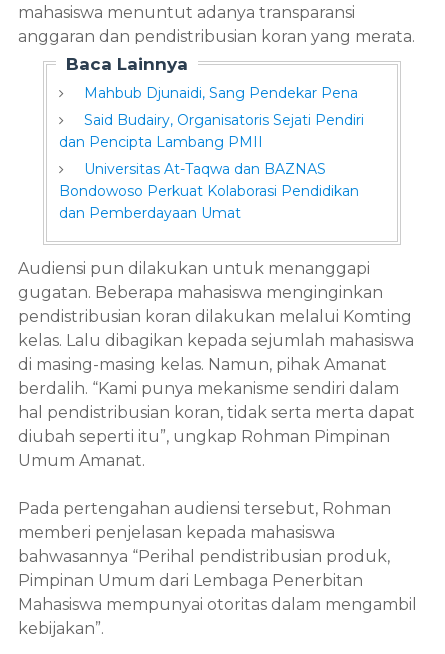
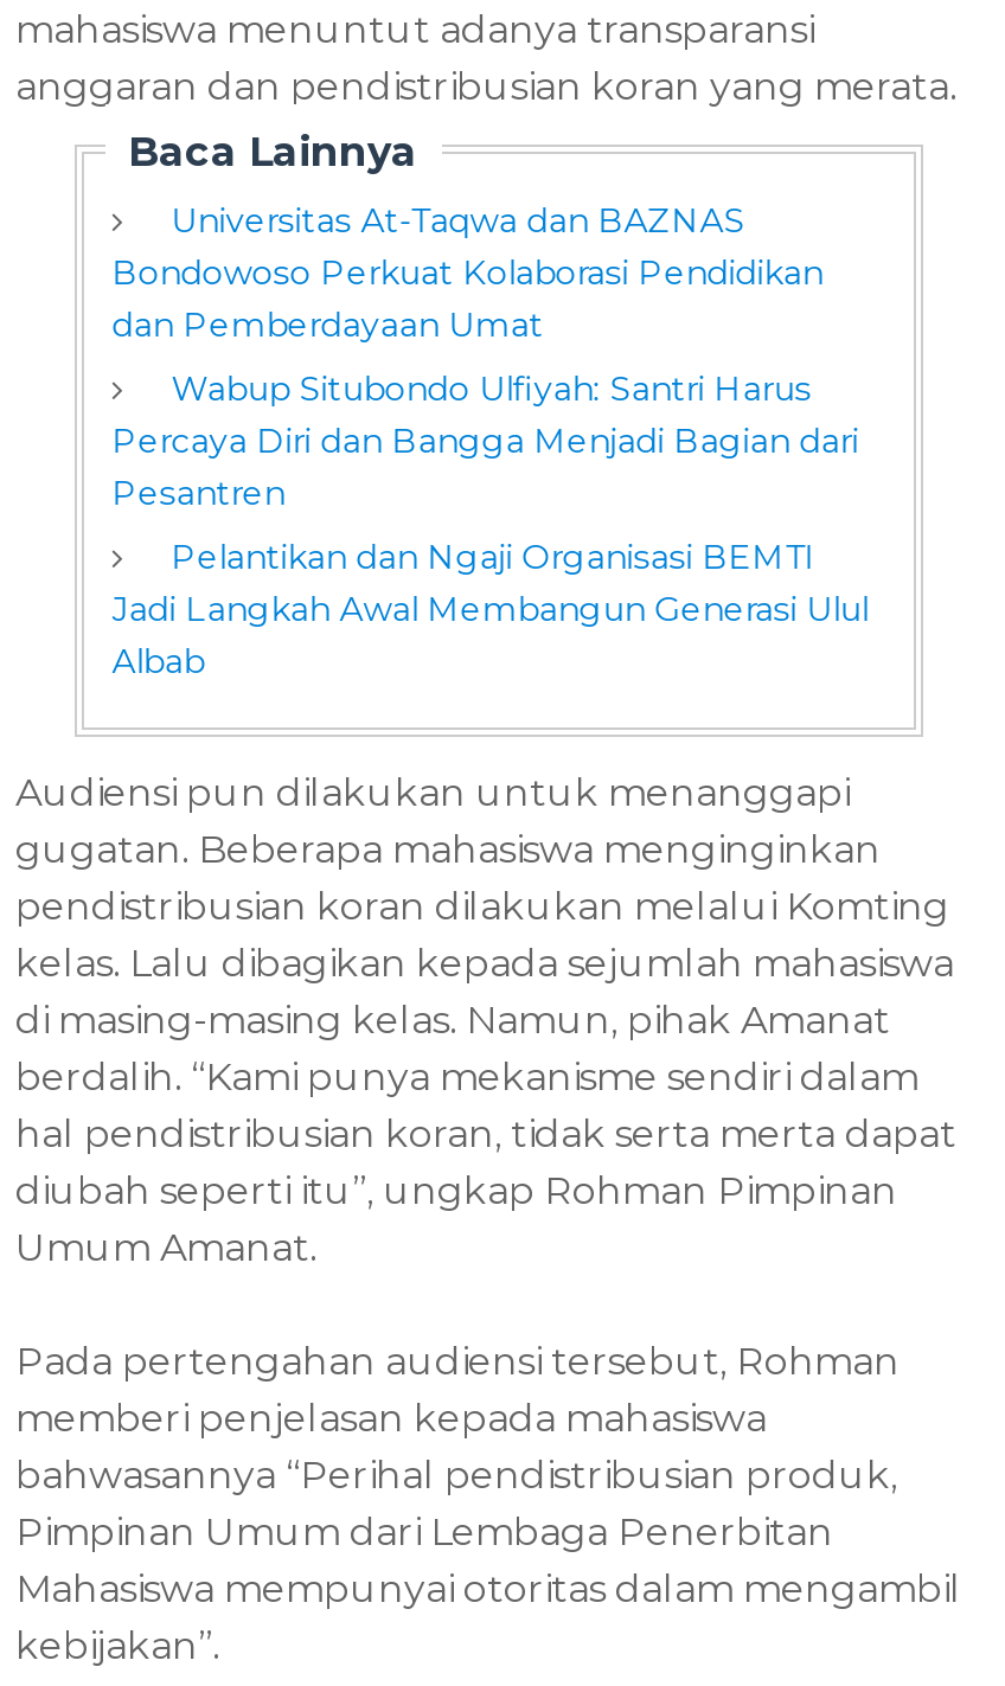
- Mahbub Djunaidi, Sang Pendekar Pena
- Said Budairy, Organisatoris Sejati Pendiri
- dan Pencipta Lambang PMII

moved up: Universitas At-Taqwa dan BAZNAS | Bondowoso Perkuat Kolaborasi Pendidikan | dan Pemberdayaan Umat

+ Wabup Situbondo Ulfiyah: Santri Harus
+ Percaya Diri dan Bangga Menjadi Bagian dari
+ Pesantren
+ Pelantikan dan Ngaji Organisasi BEMTI
+ Jadi Langkah Awal Membangun Generasi Ulul
+ Albab
